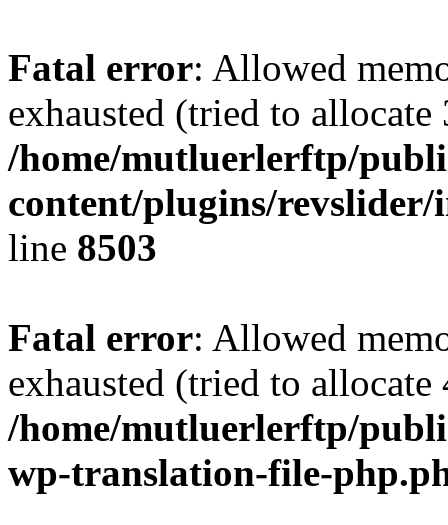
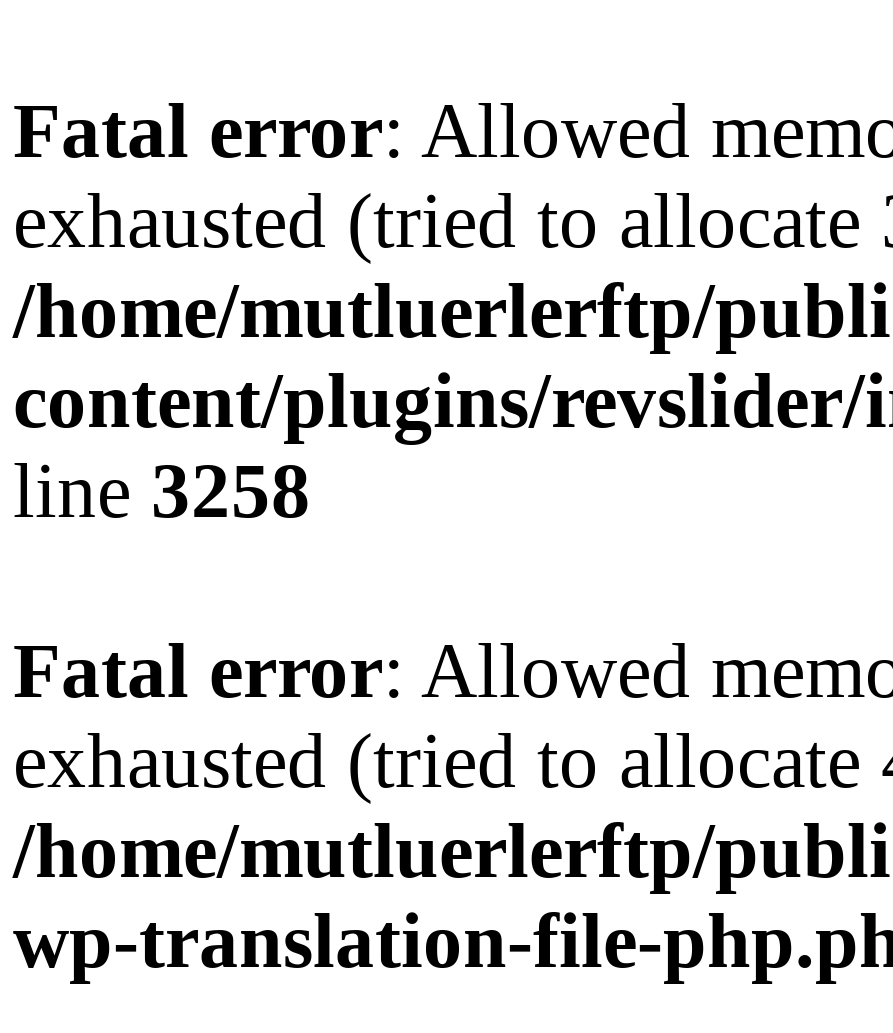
- line 8503
+ line 3258
